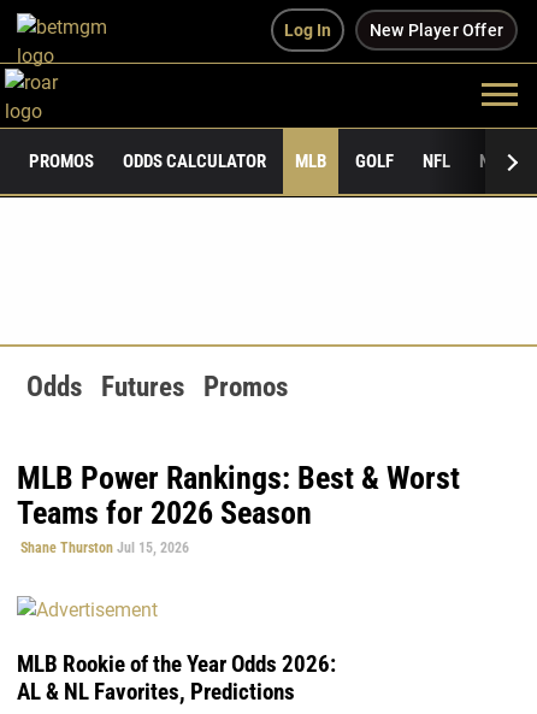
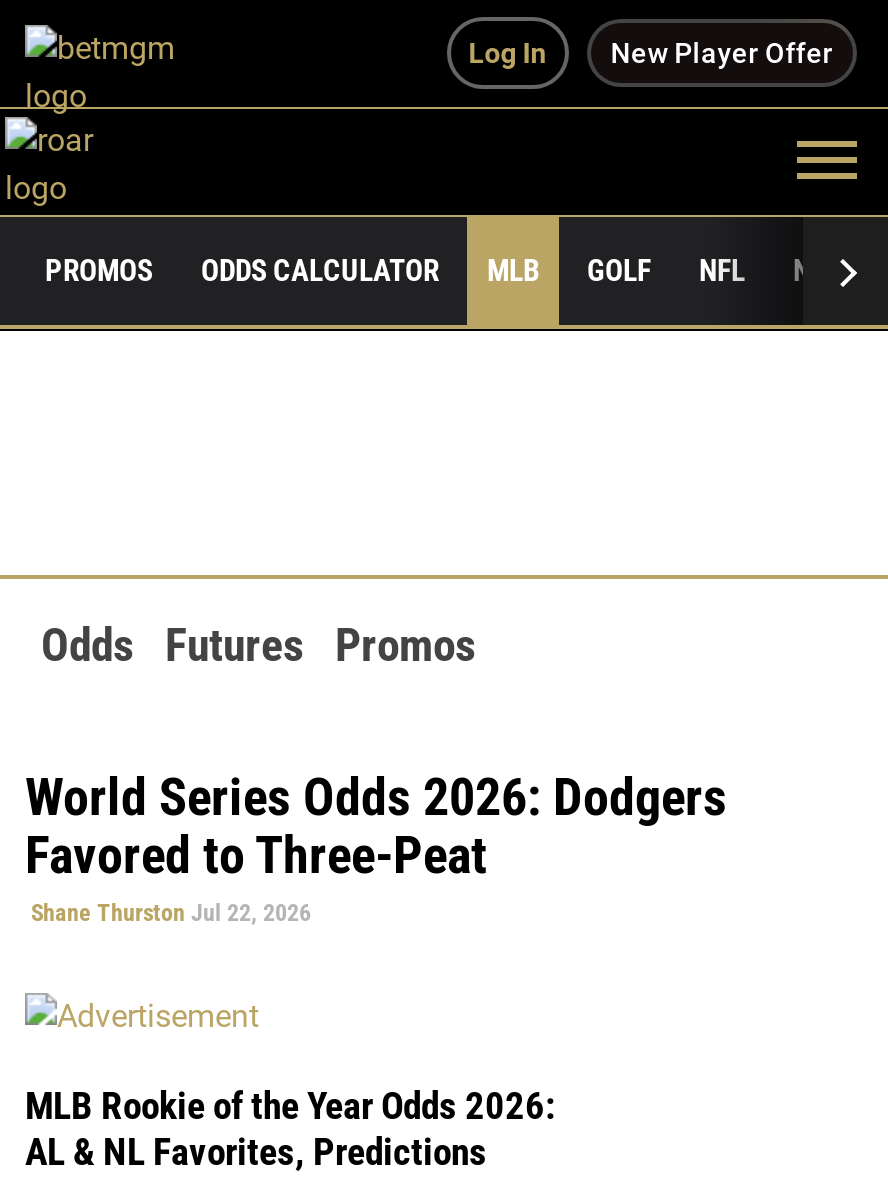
- MLB Power Rankings: Best & Worst
- Teams for 2026 Season
- Shane Thurston Jul 15, 2026
+ World Series Odds 2026: Dodgers
+ Favored to Three-Peat
+ Shane Thurston Jul 22, 2026
